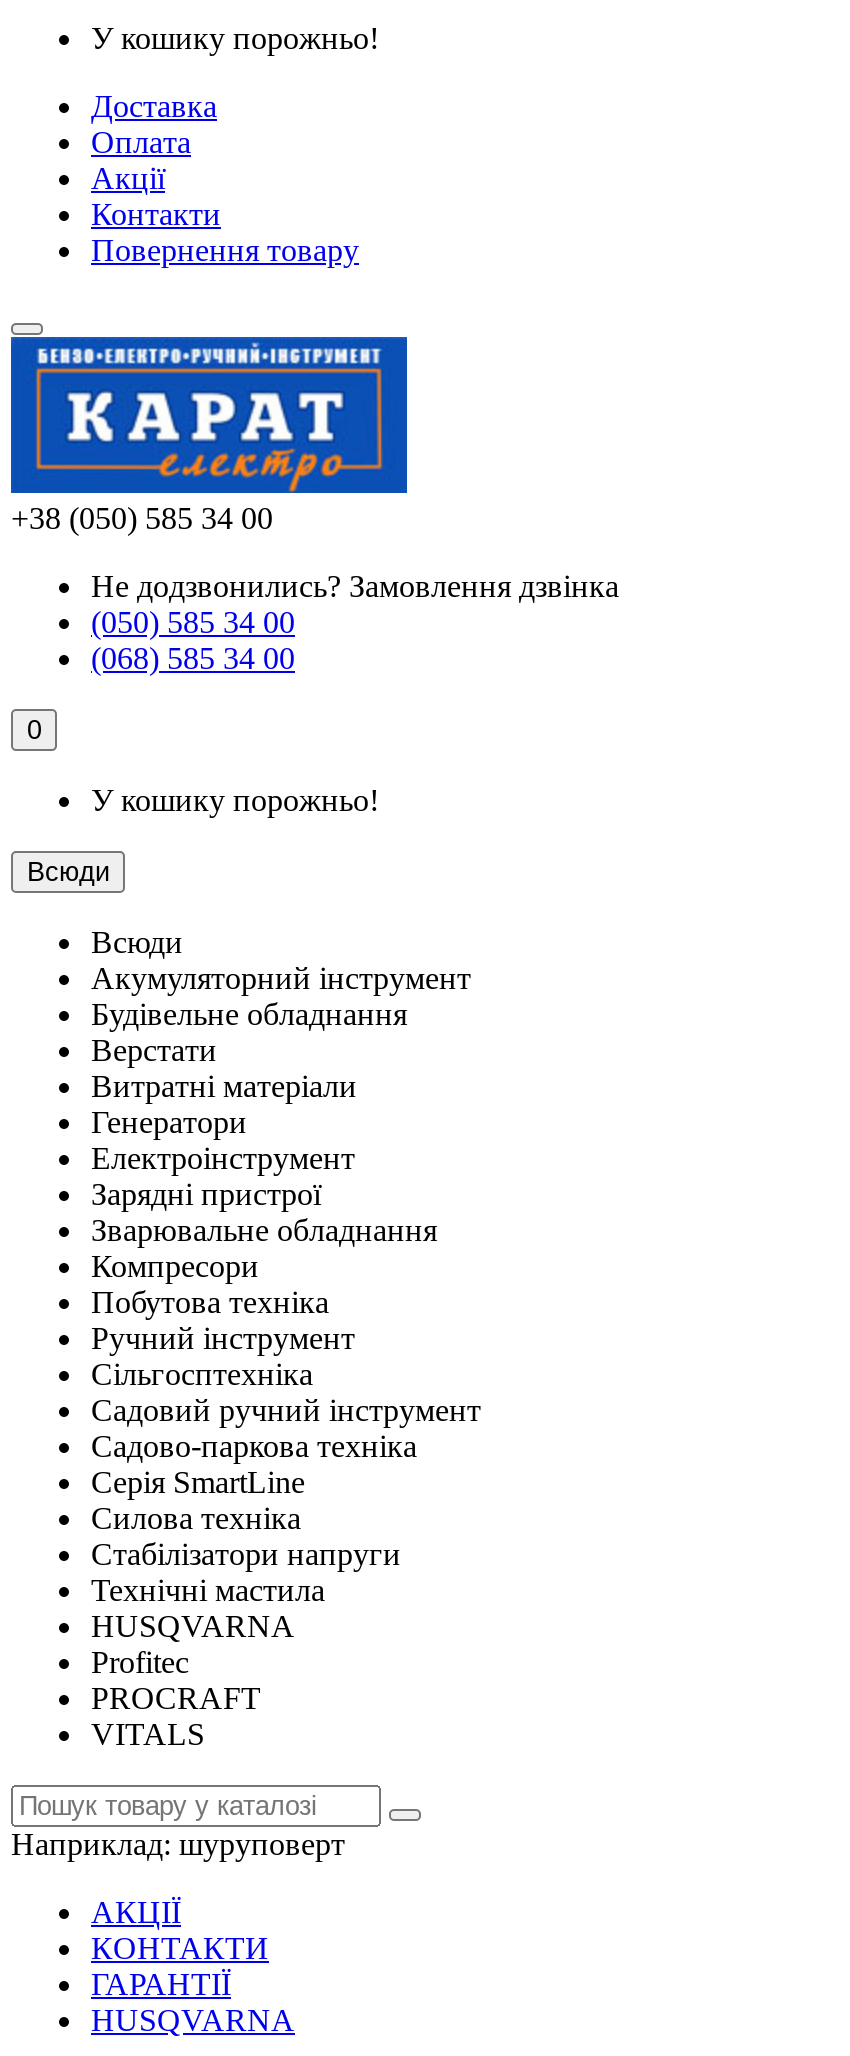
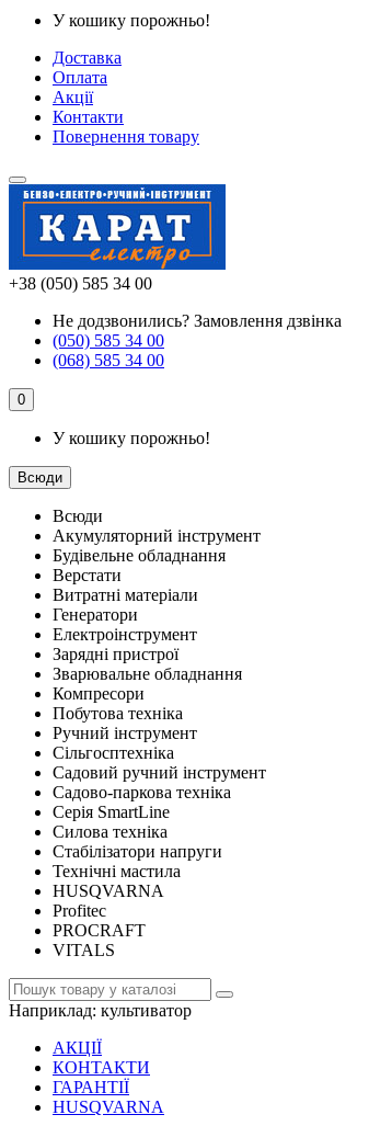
- Наприклад:шуруповерт
+ Наприклад:культиватор
